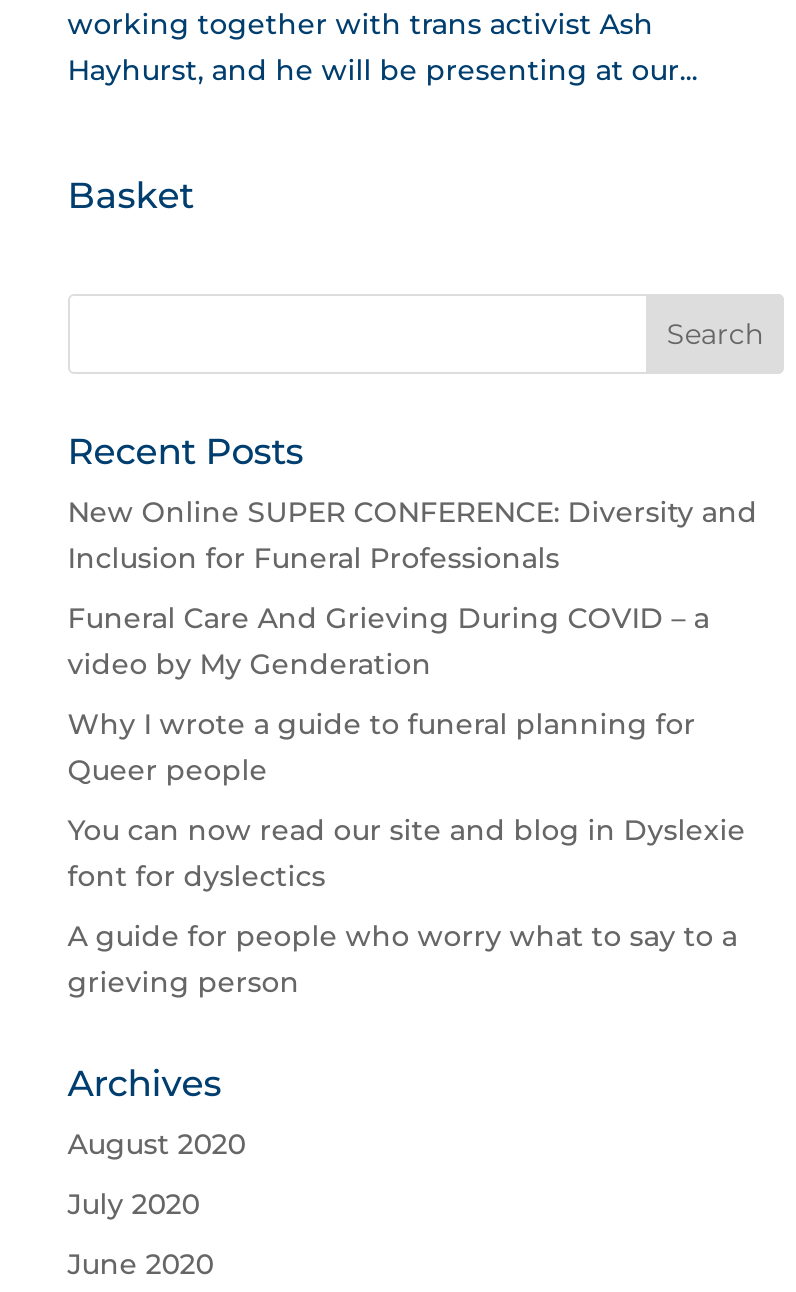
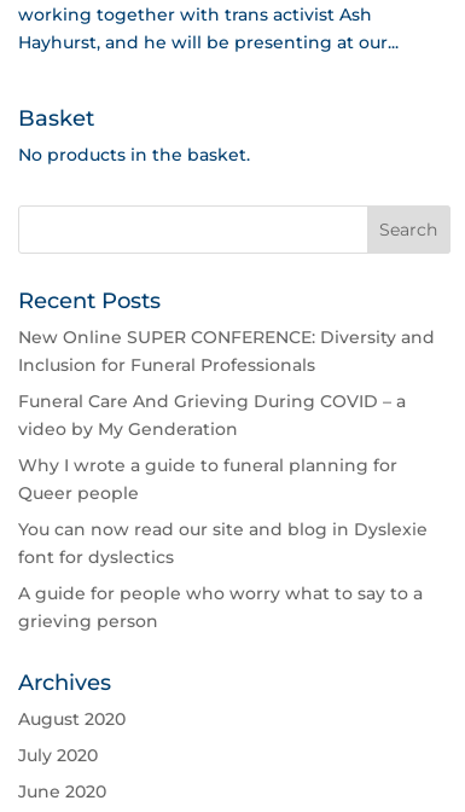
+ No products in the basket.
